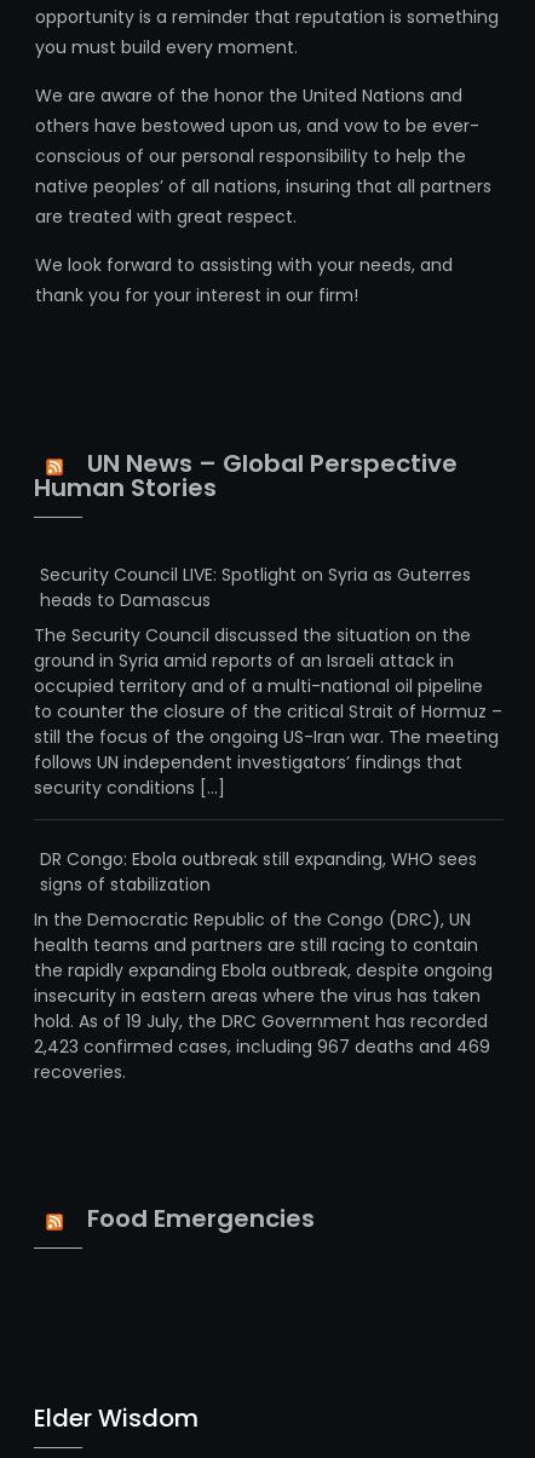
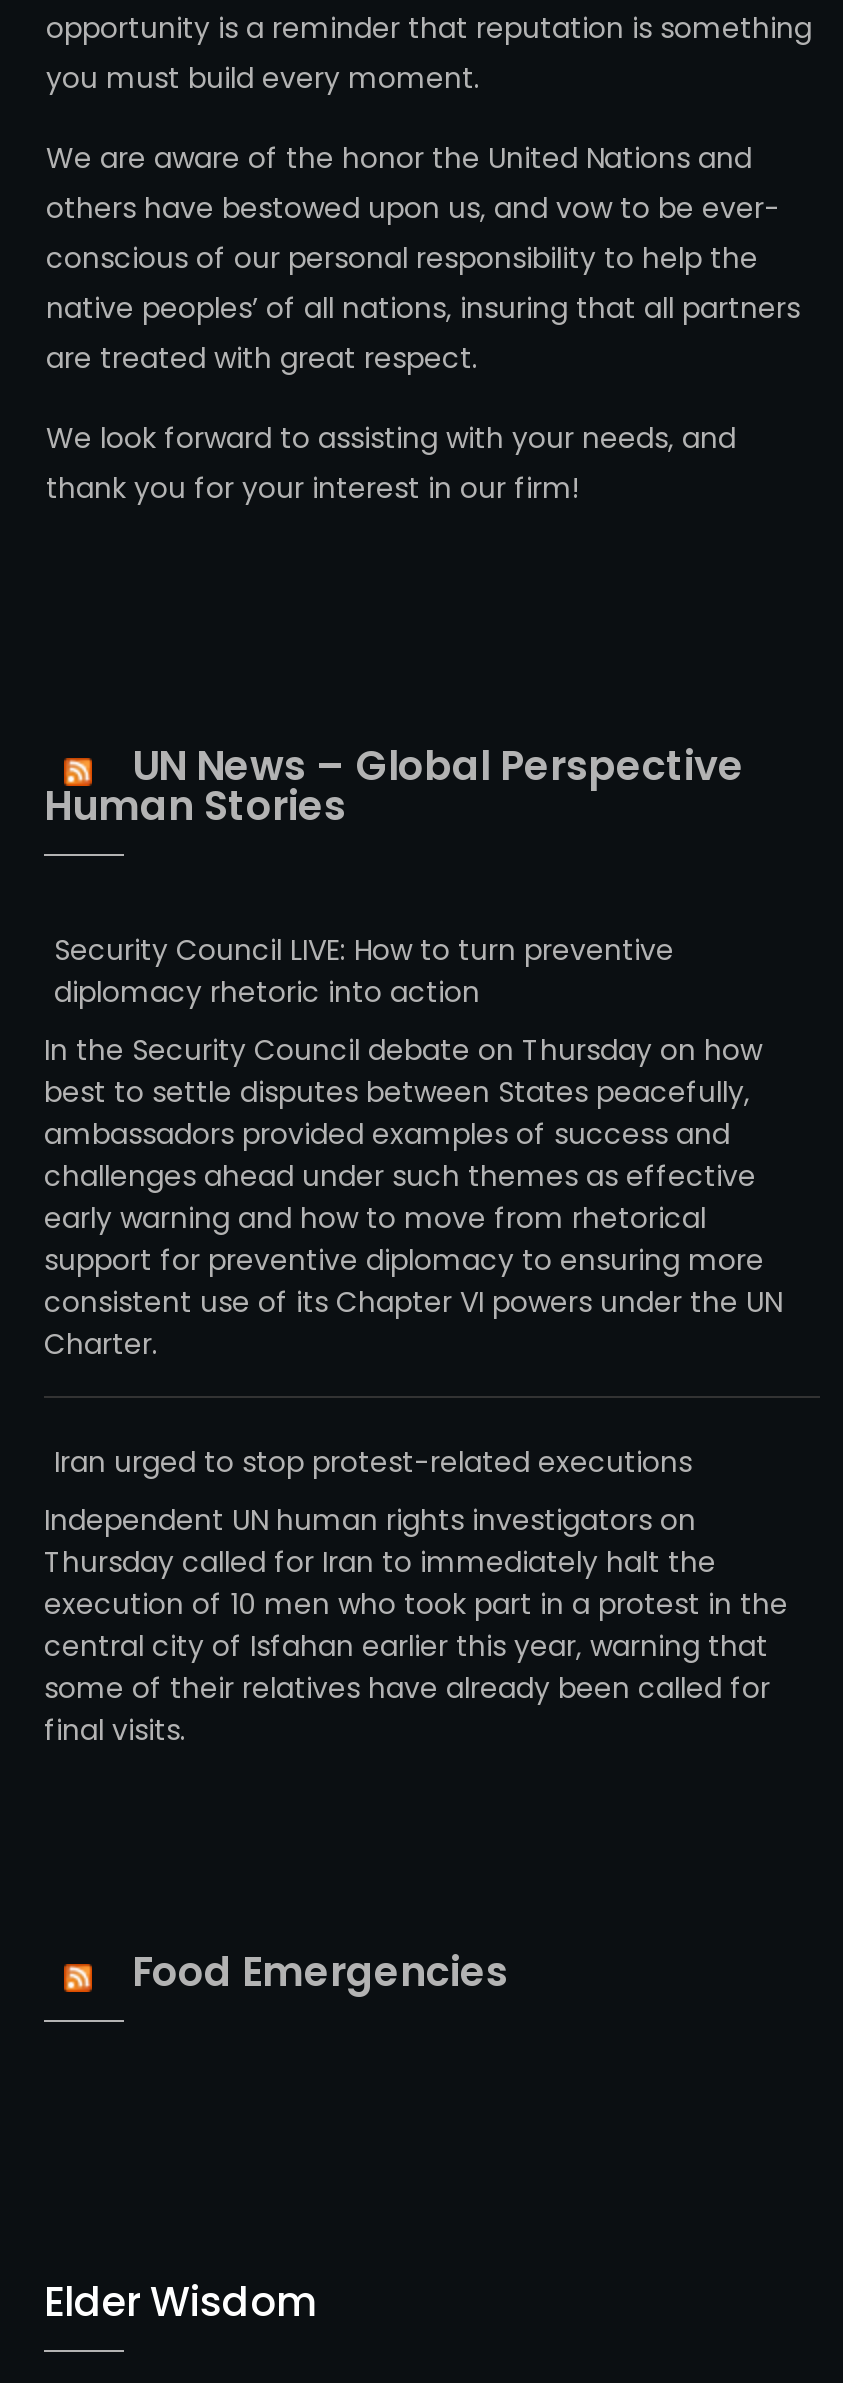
- Security Council LIVE: Spotlight on Syria as Guterres
- heads to Damascus
- The Security Council discussed the situation on the
- ground in Syria amid reports of an Israeli attack in
- occupied territory and of a multi-national oil pipeline
- to counter the closure of the critical Strait of Hormuz –
- still the focus of the ongoing US-Iran war. The meeting
- follows UN independent investigators’ findings that
- security conditions […]
+ Security Council LIVE: How to turn preventive
+ diplomacy rhetoric into action
+ In the Security Council debate on Thursday on how
+ best to settle disputes between States peacefully,
+ ambassadors provided examples of success and
+ challenges ahead under such themes as effective
+ early warning and how to move from rhetorical
+ support for preventive diplomacy to ensuring more
+ consistent use of its Chapter VI powers under the UN
+ Charter.

- DR Congo: Ebola outbreak still expanding, WHO sees
- signs of stabilization
- In the Democratic Republic of the Congo (DRC), UN
- health teams and partners are still racing to contain
- the rapidly expanding Ebola outbreak, despite ongoing
- insecurity in eastern areas where the virus has taken
- hold. As of 19 July, the DRC Government has recorded
- 2,423 confirmed cases, including 967 deaths and 469
- recoveries.
+ Iran urged to stop protest-related executions
+ Independent UN human rights investigators on
+ Thursday called for Iran to immediately halt the
+ execution of 10 men who took part in a protest in the
+ central city of Isfahan earlier this year, warning that
+ some of their relatives have already been called for
+ final visits.
